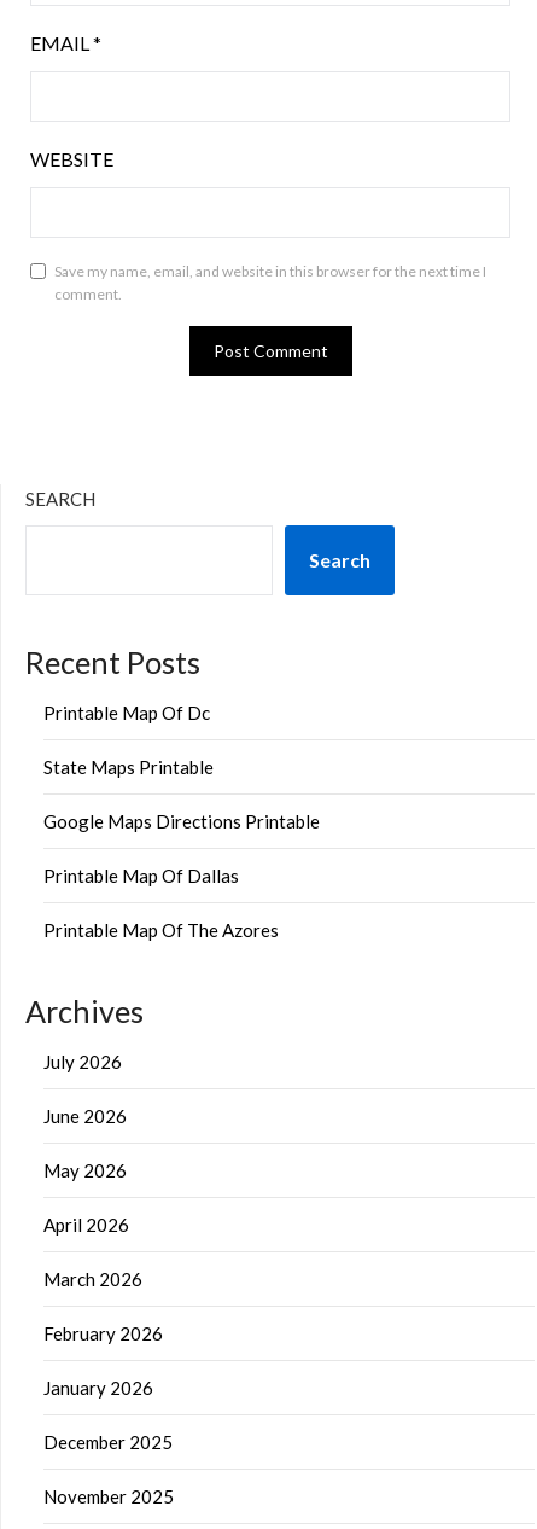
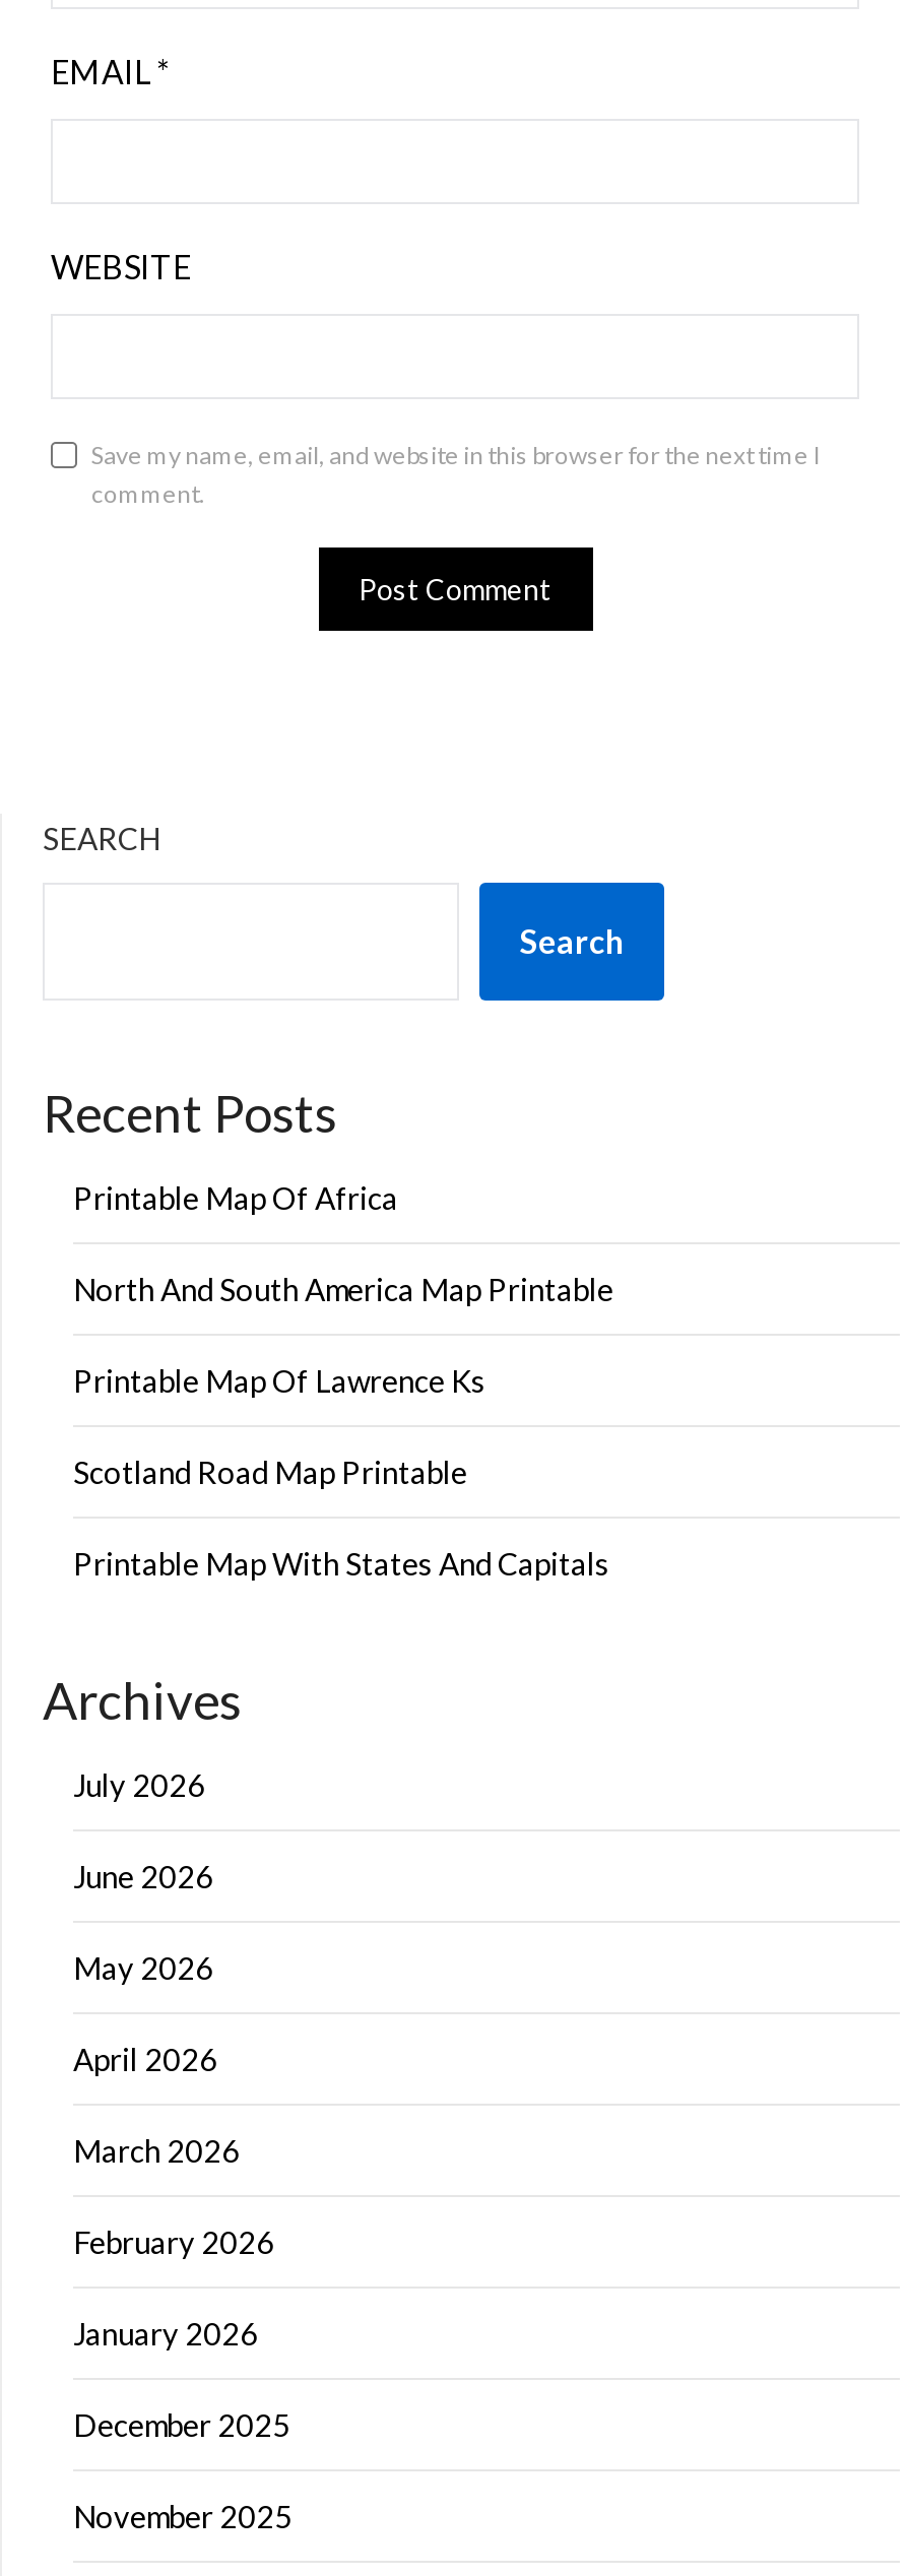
- Printable Map Of Dc
+ Printable Map Of Africa

- State Maps Printable
+ North And South America Map Printable

- Google Maps Directions Printable
+ Printable Map Of Lawrence Ks

- Printable Map Of Dallas
+ Scotland Road Map Printable

- Printable Map Of The Azores
+ Printable Map With States And Capitals
